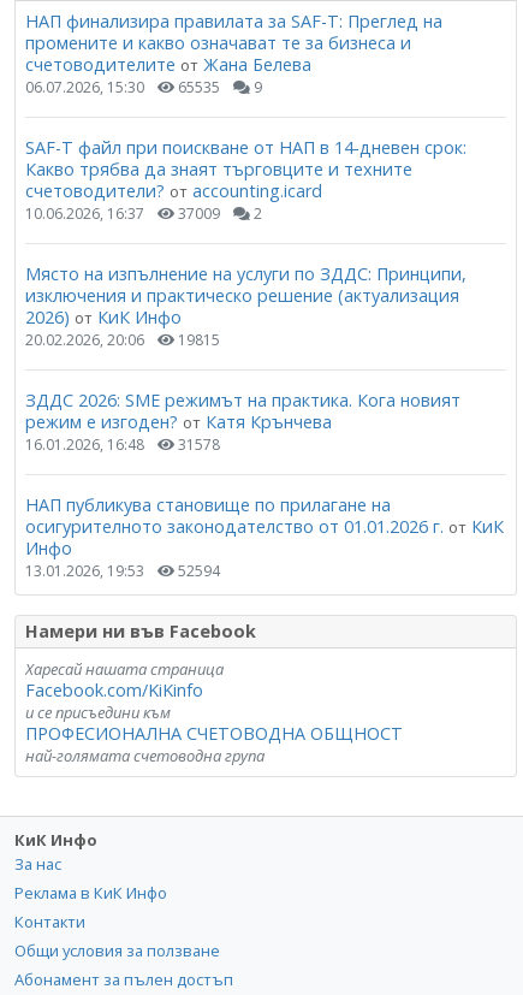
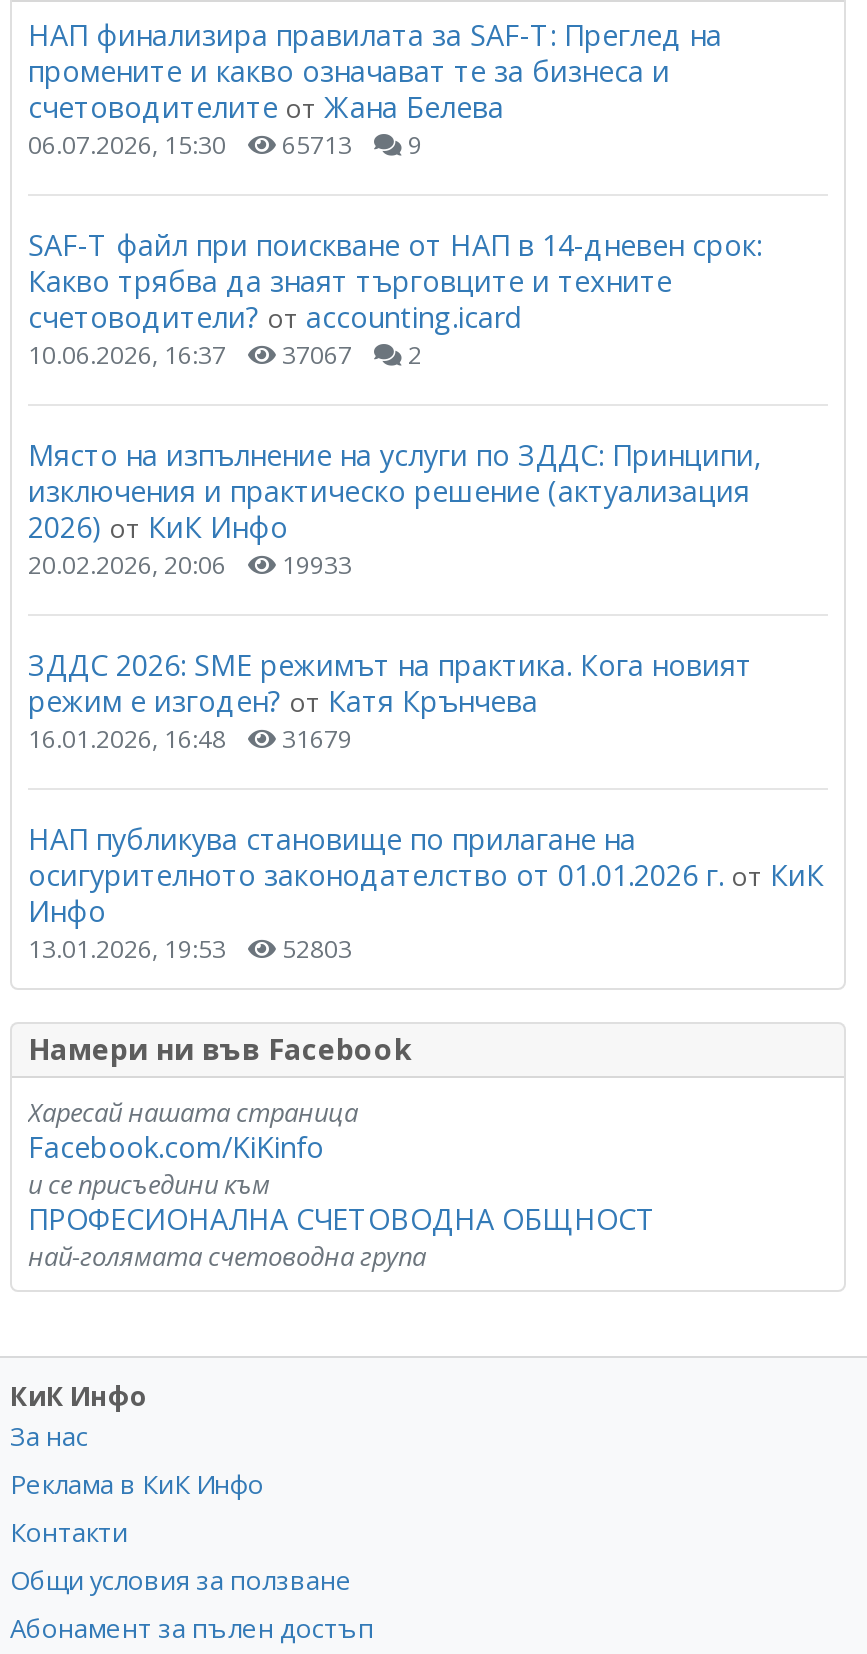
- 06.07.2026, 15:30 65535 9
+ 06.07.2026, 15:30 65713 9

- 10.06.2026, 16:37 37009 2
+ 10.06.2026, 16:37 37067 2

- 20.02.2026, 20:06 19815
+ 20.02.2026, 20:06 19933

- 16.01.2026, 16:48 31578
+ 16.01.2026, 16:48 31679

- 13.01.2026, 19:53 52594
+ 13.01.2026, 19:53 52803
